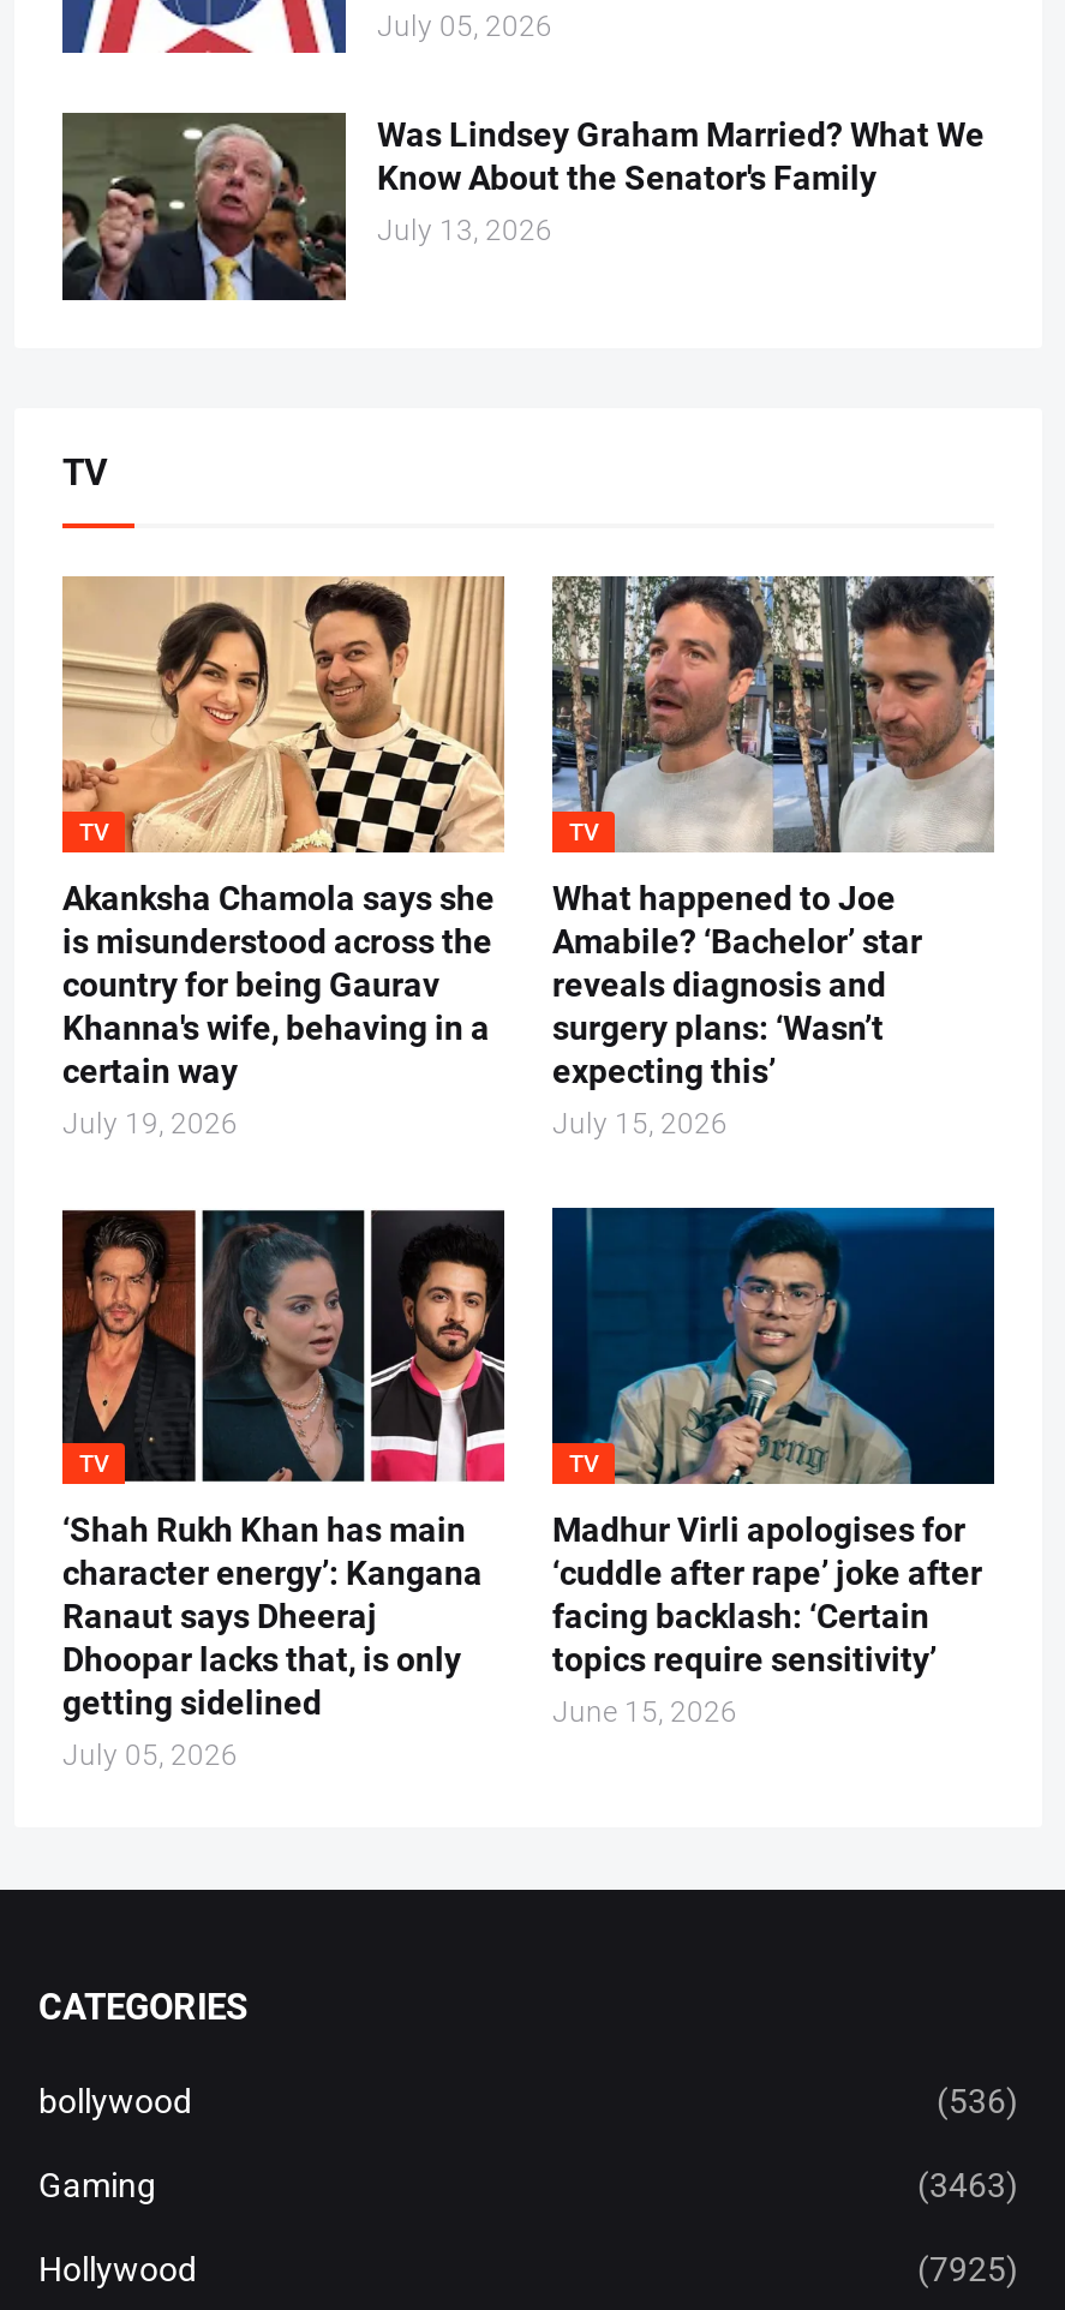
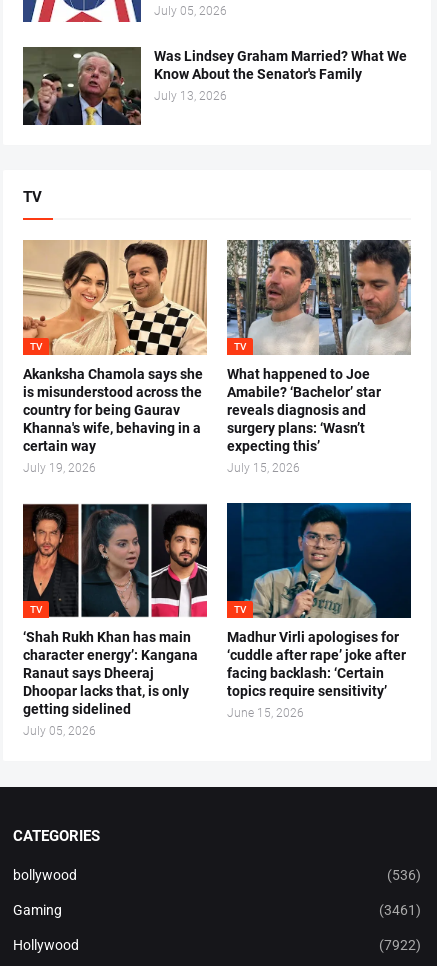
- (3463)
+ (3461)

- (7925)
+ (7922)
